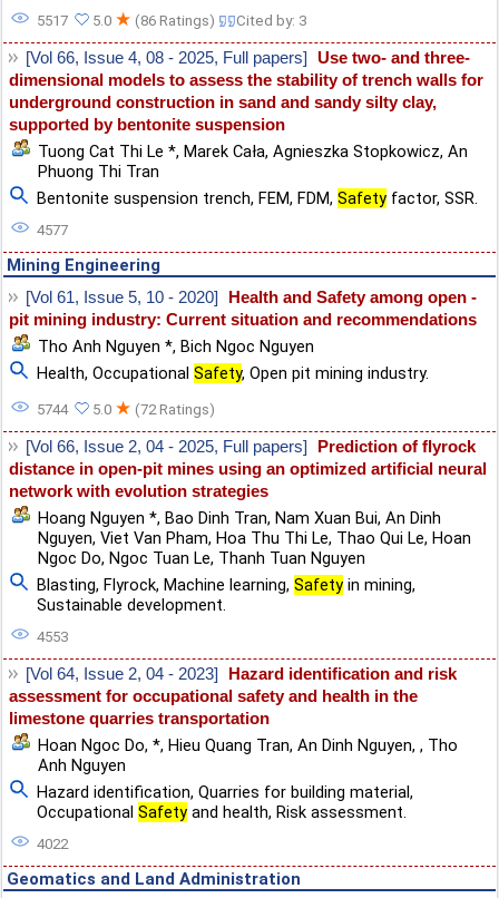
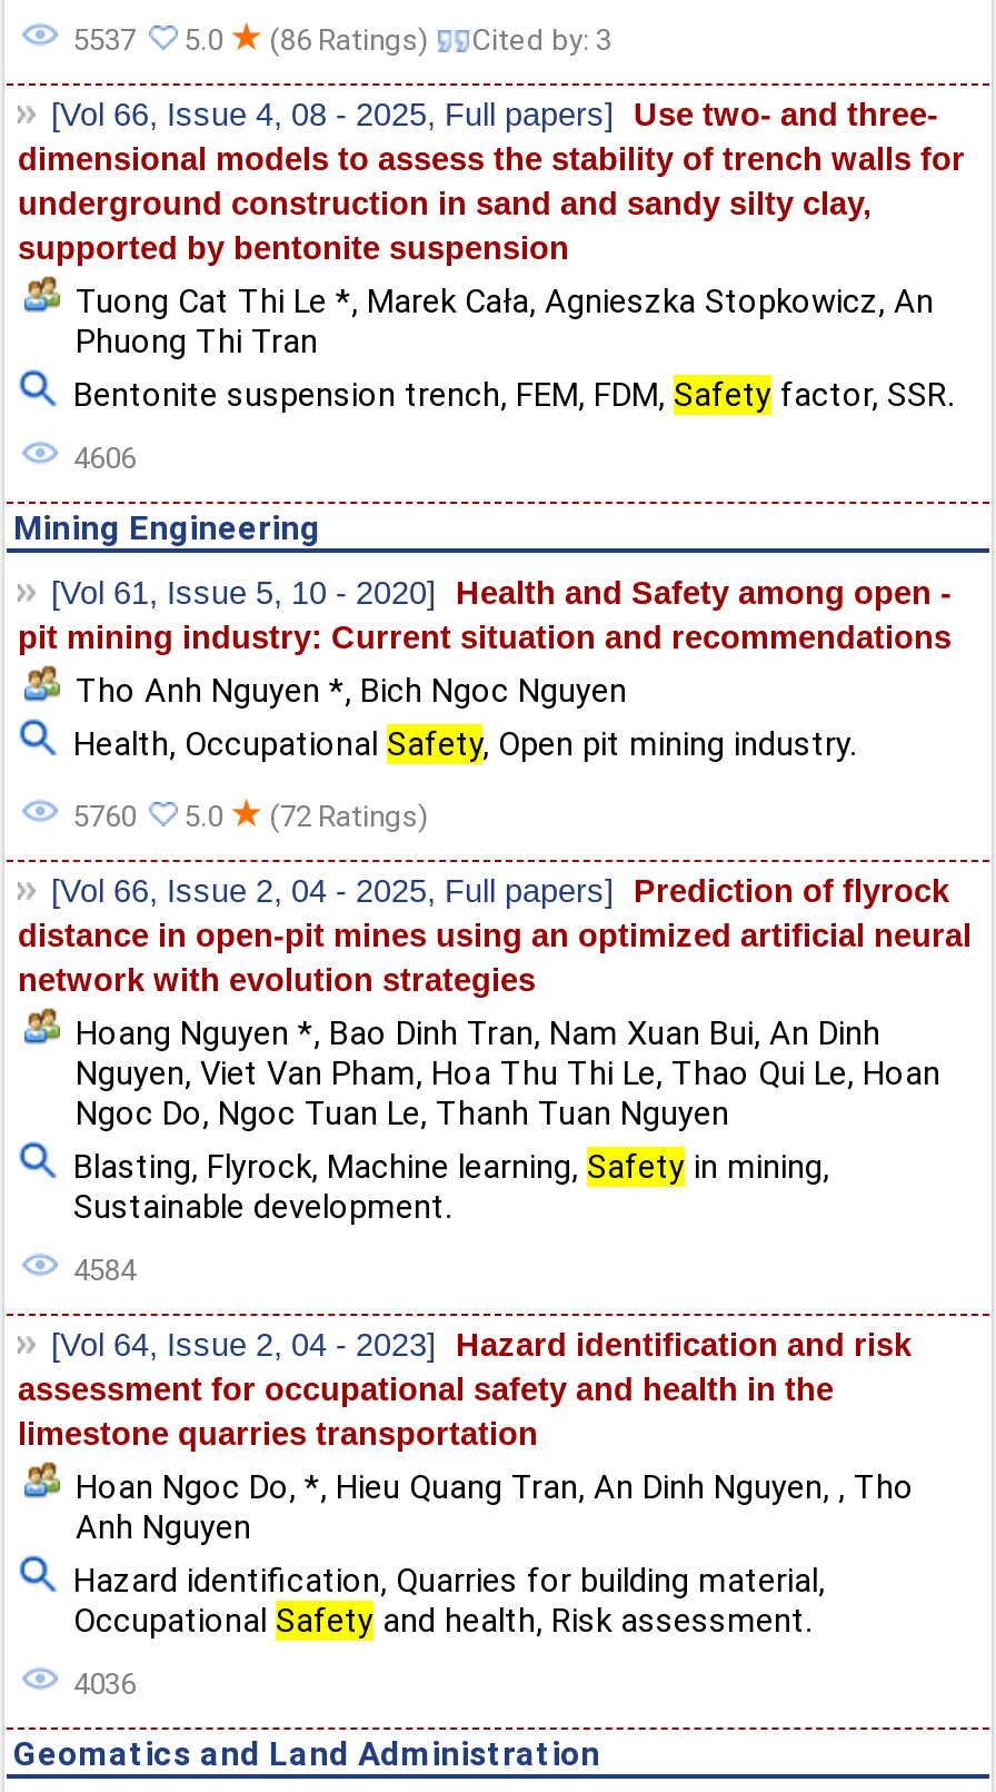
- 5517
+ 5537

- 4577
+ 4606

- 5744
+ 5760

- 4553
+ 4584

- 4022
+ 4036
